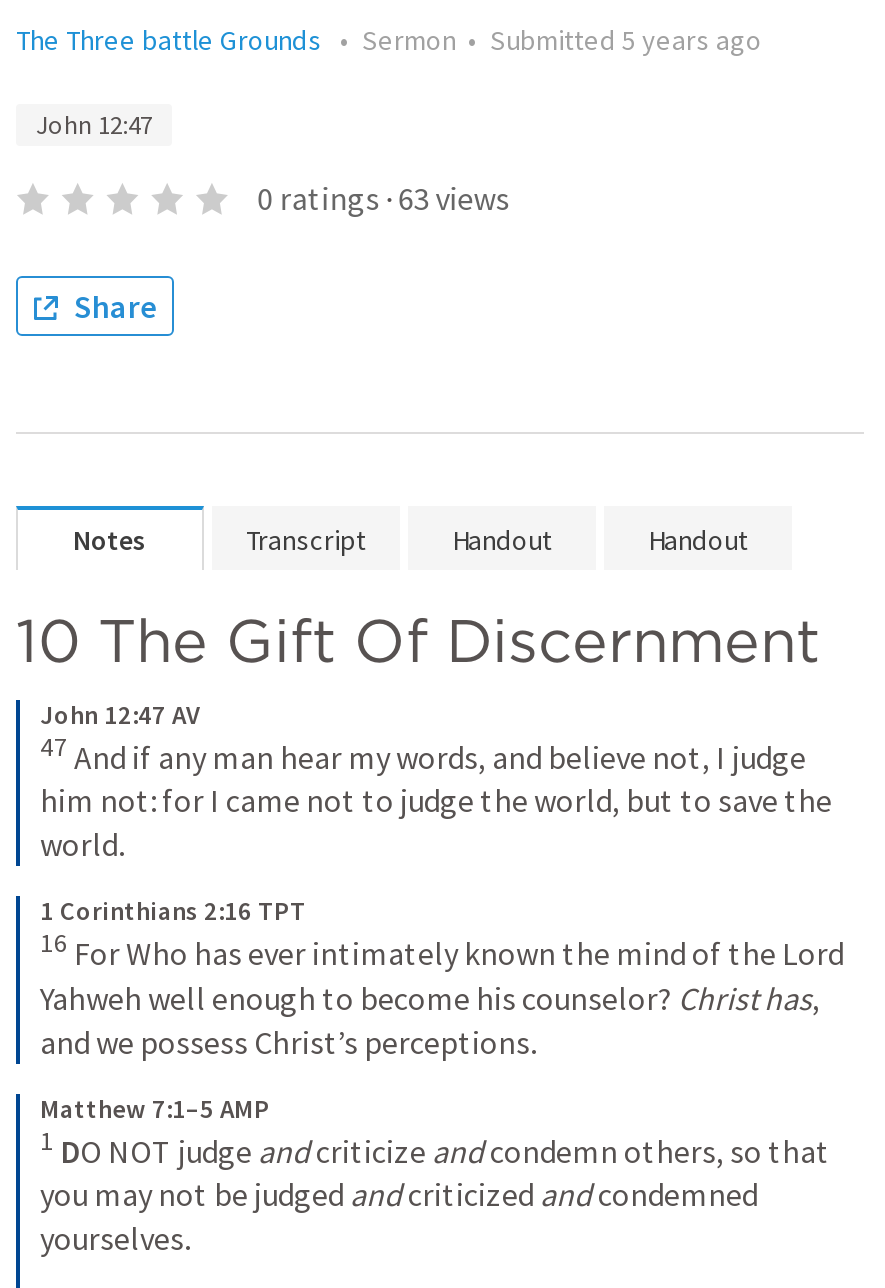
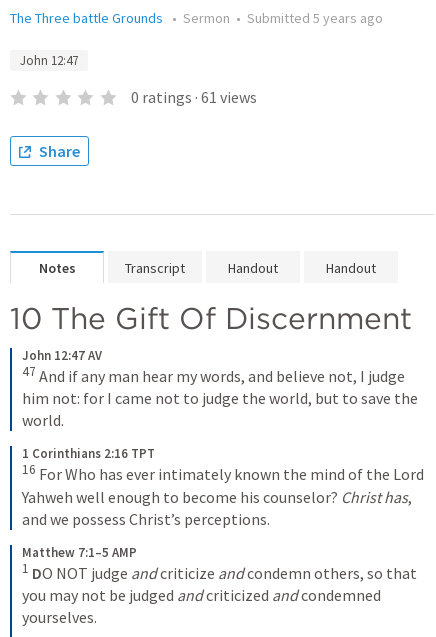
- 0 ratings · 63 views
+ 0 ratings · 61 views
